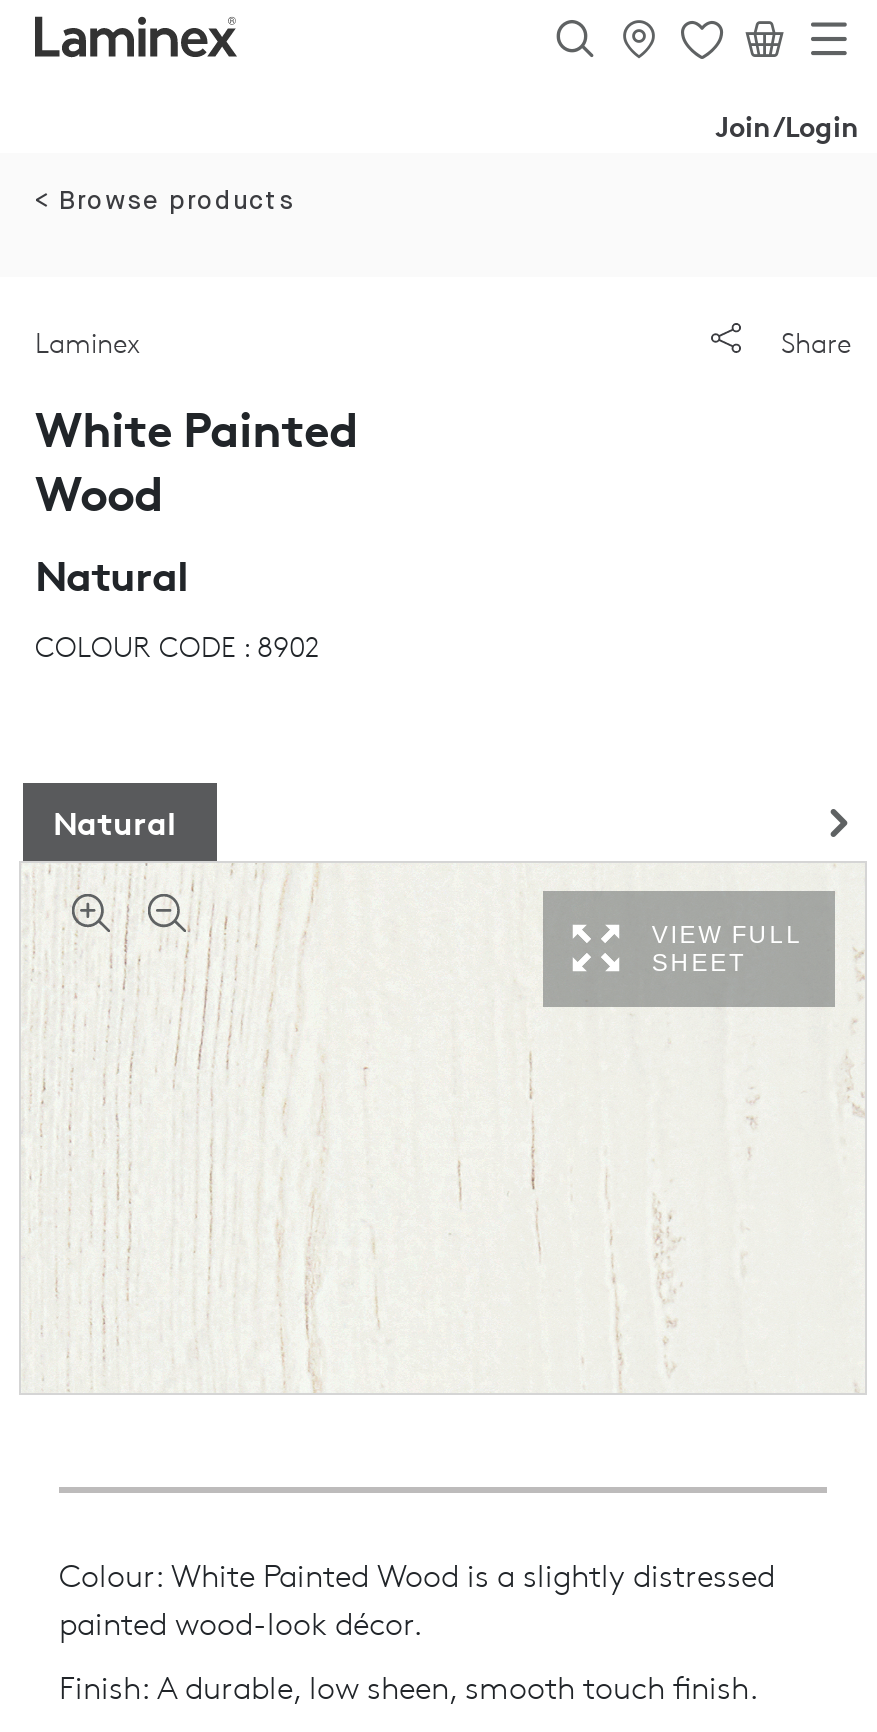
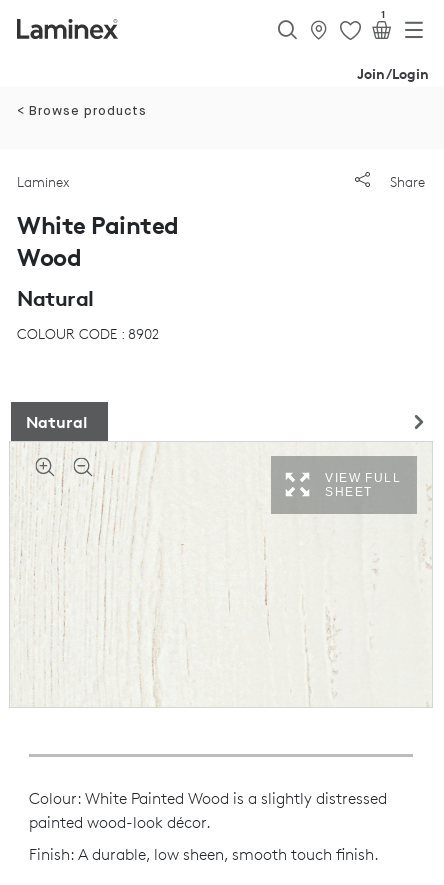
+ 1
